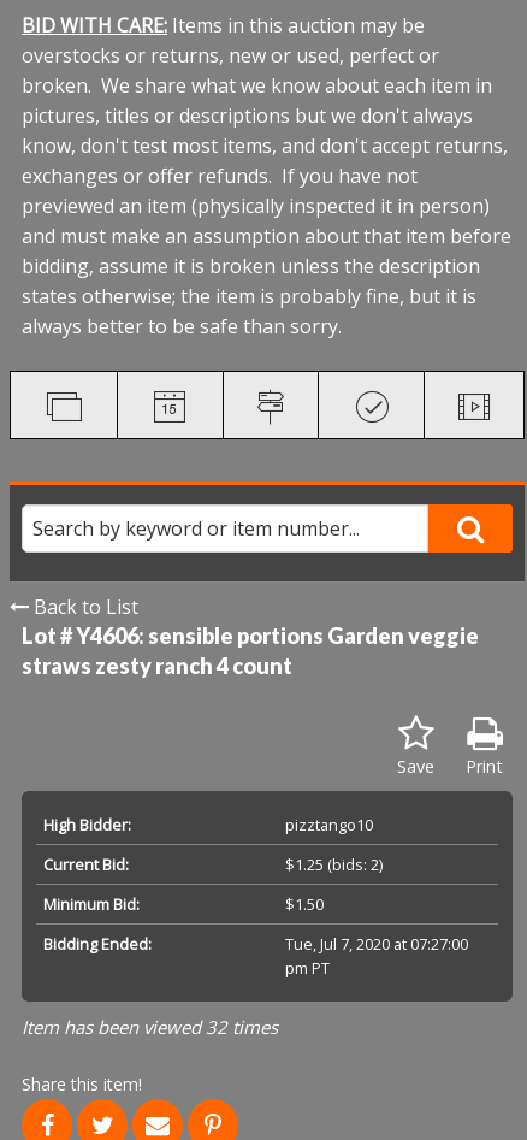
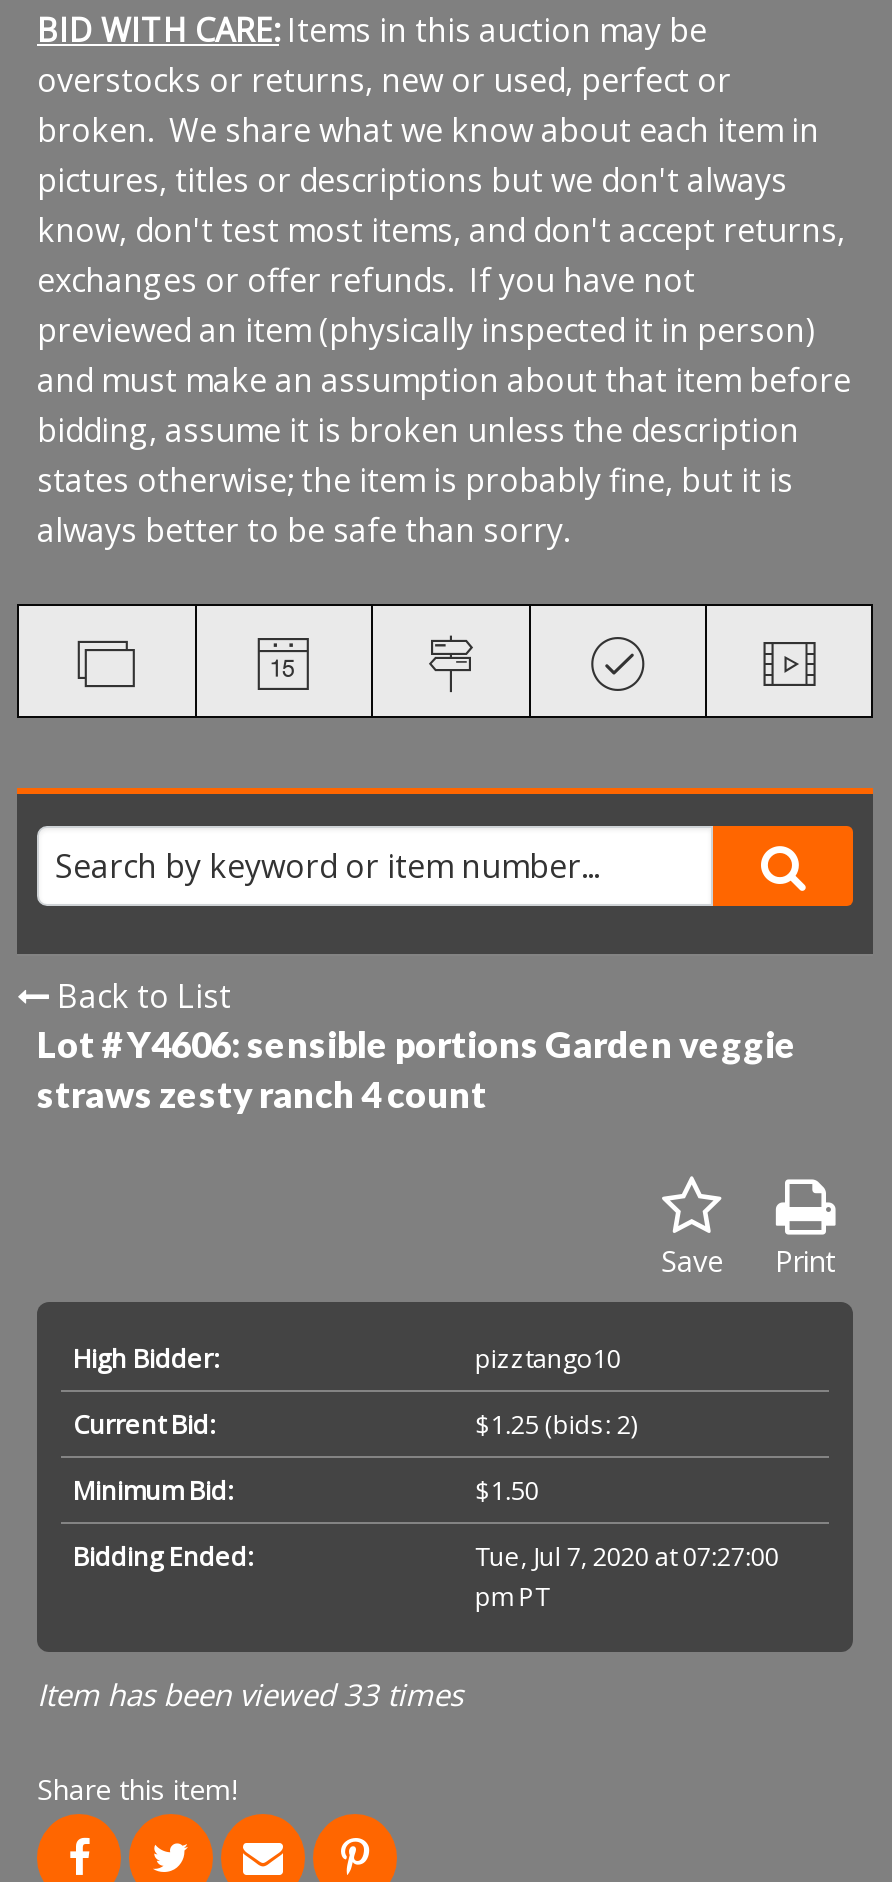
- Item has been viewed 32 times
+ Item has been viewed 33 times
